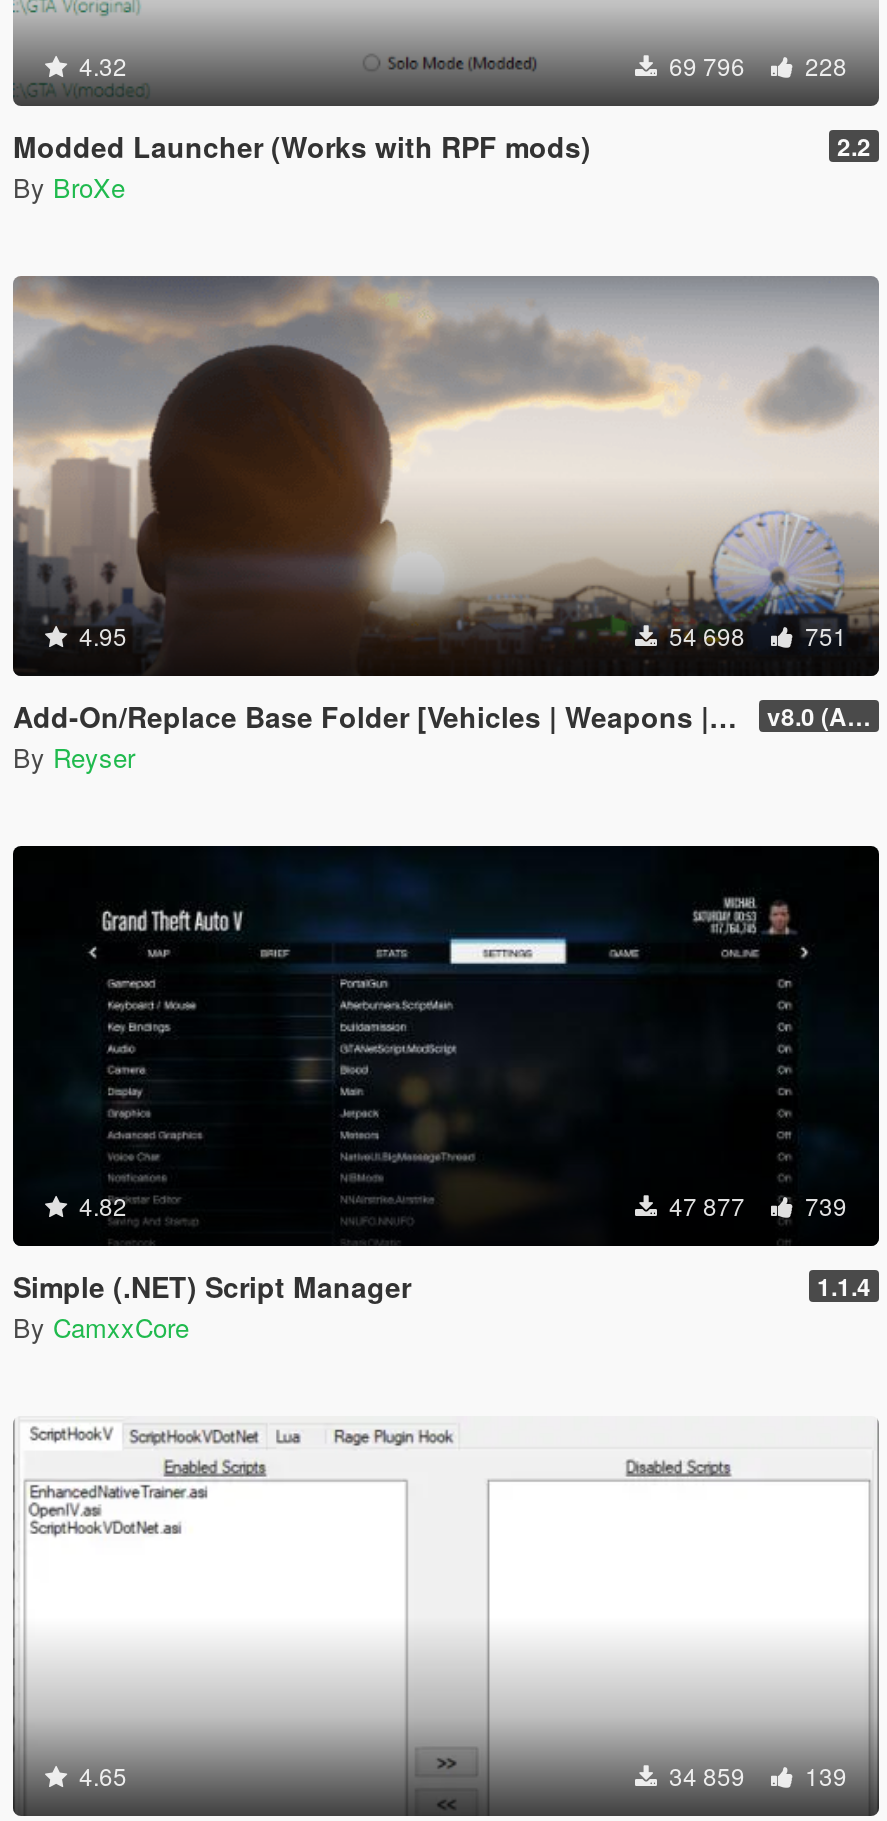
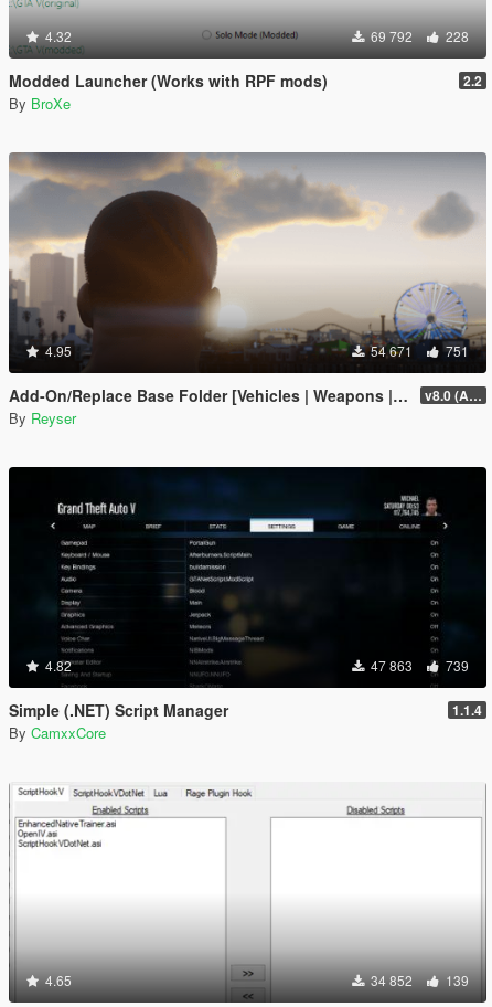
- 69 796 228
+ 69 792 228

- 54 698 751
+ 54 671 751

- 47 877 739
+ 47 863 739

- 34 859 139
+ 34 852 139
